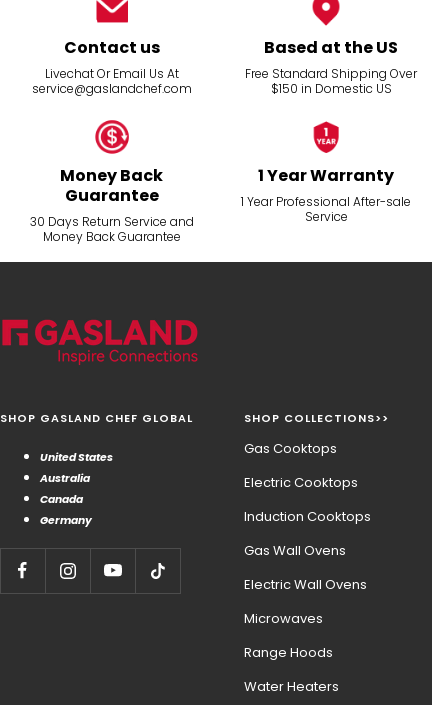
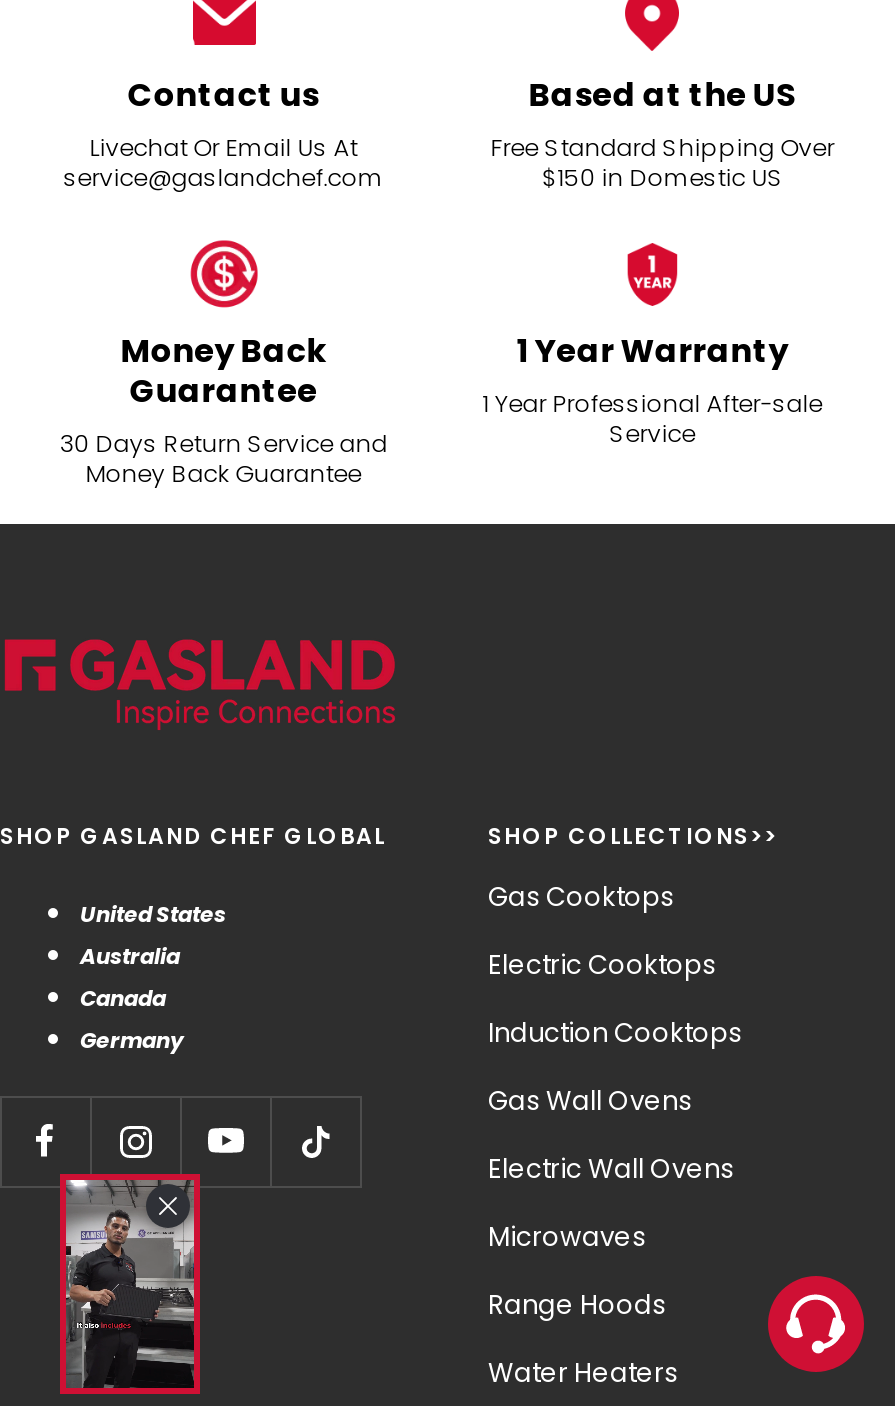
+ [image]

+ [image]
